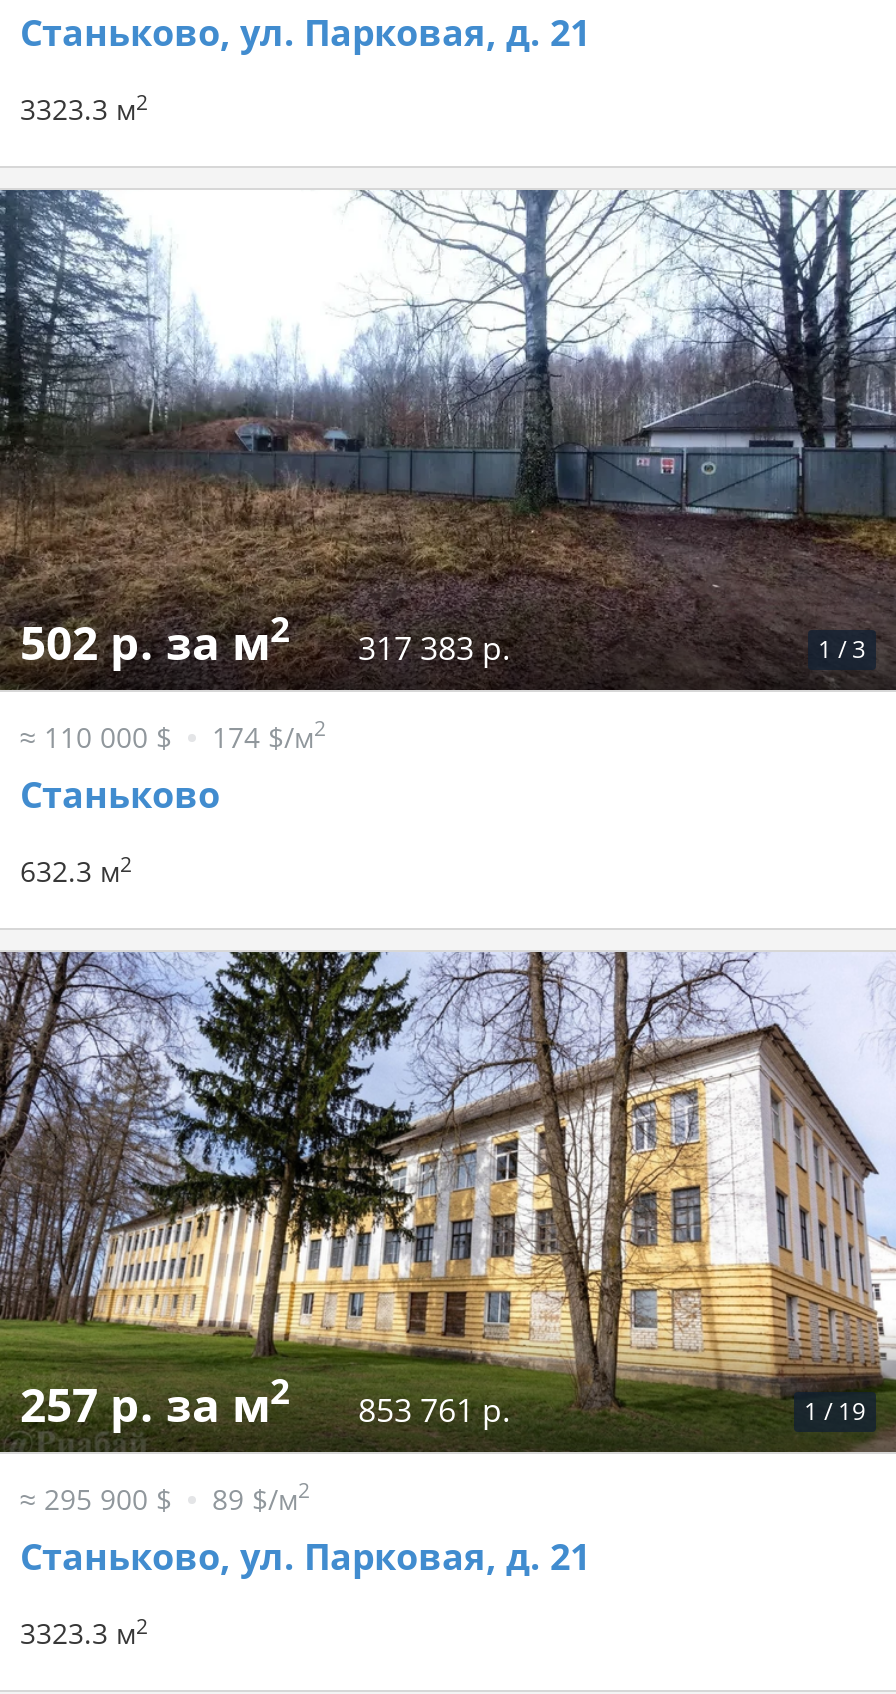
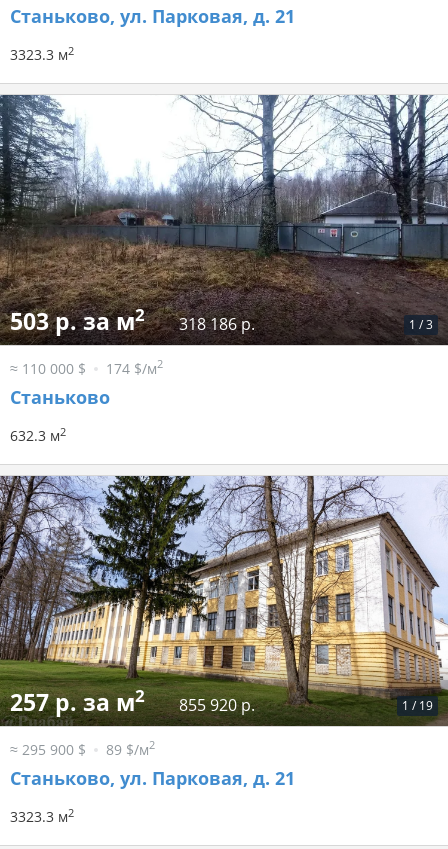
- 502 р. за м2
+ 503 р. за м2

- 317 383 р.
+ 318 186 р.

- 257 р. за м2 853 761 р.
+ 257 р. за м2 855 920 р.
